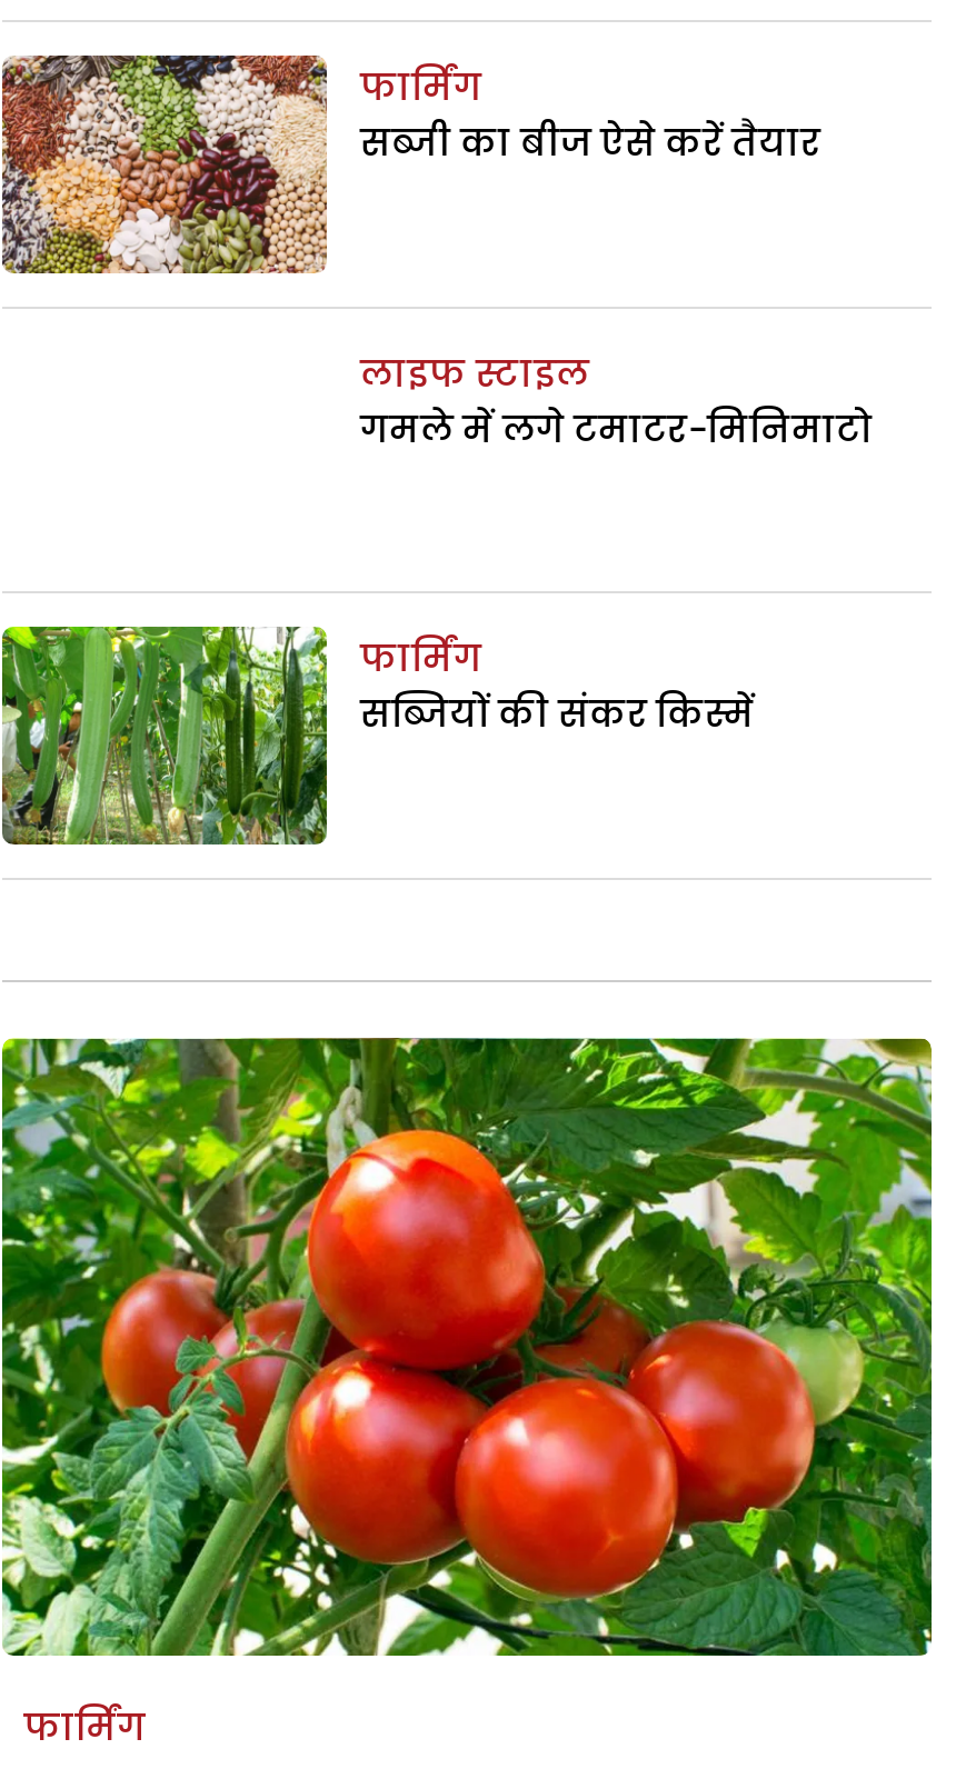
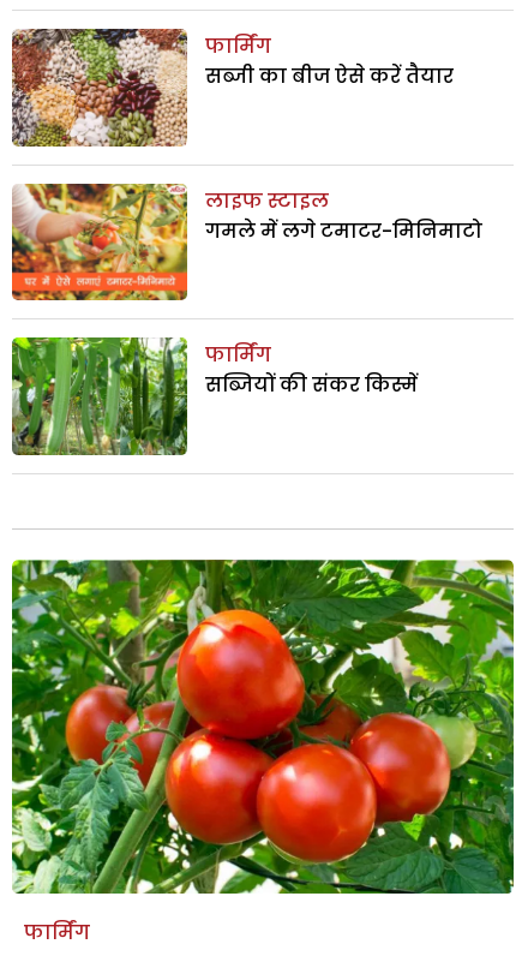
+ [image]
